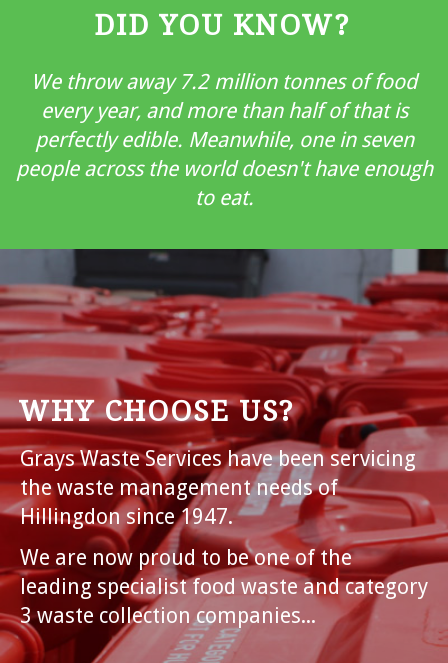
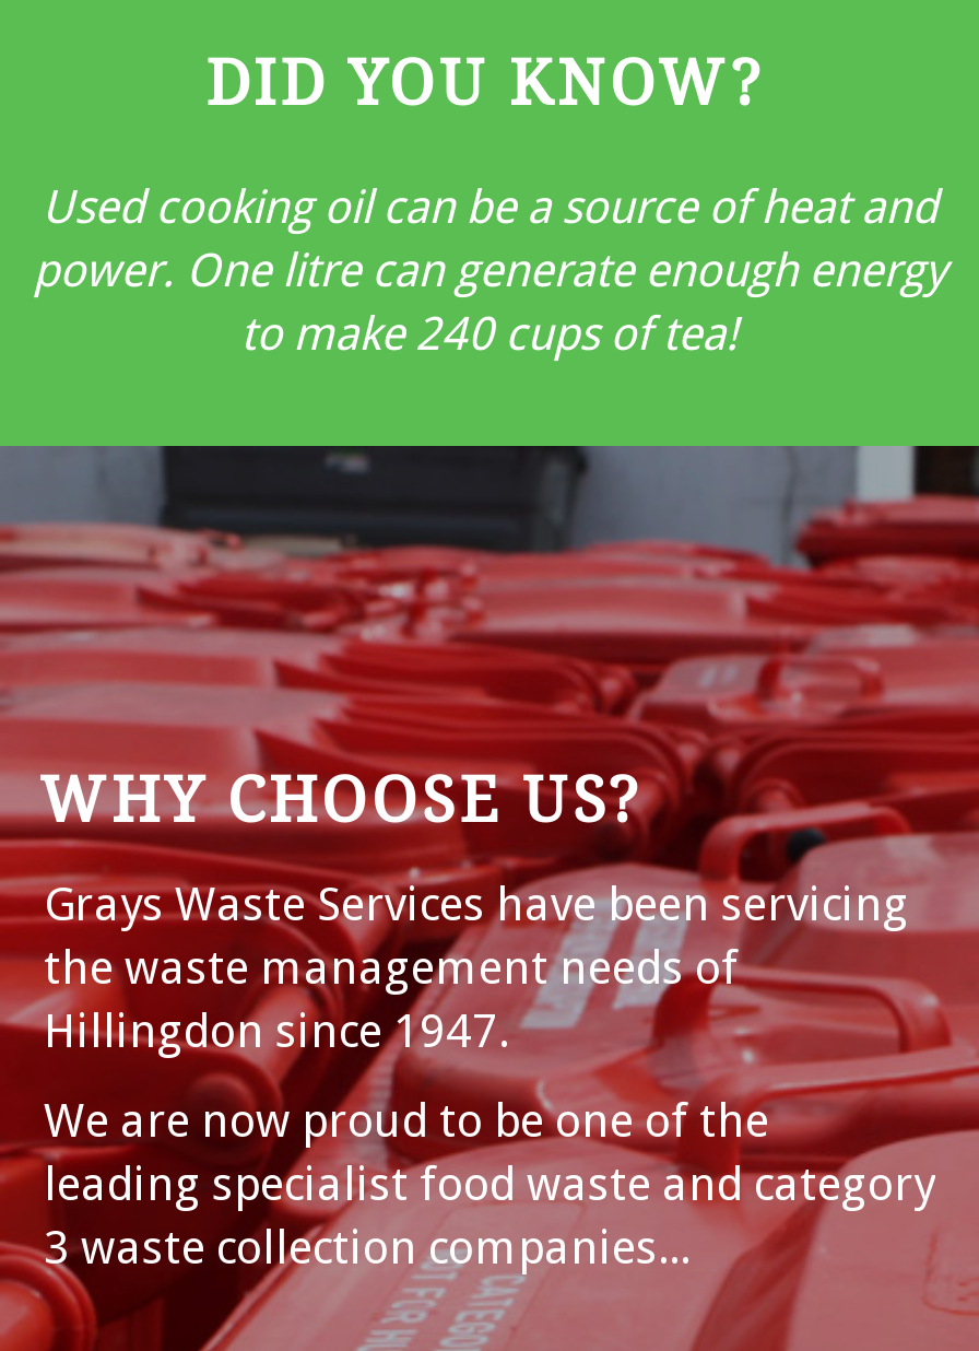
- We throw away 7.2 million tonnes of food
- every year, and more than half of that is
- perfectly edible. Meanwhile, one in seven
- people across the world doesn't have enough
- to eat.
+ Used cooking oil can be a source of heat and
+ power. One litre can generate enough energy
+ to make 240 cups of tea!
